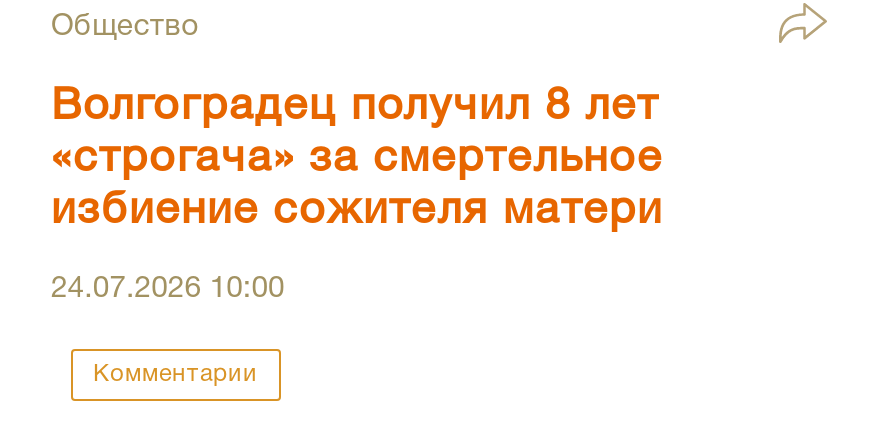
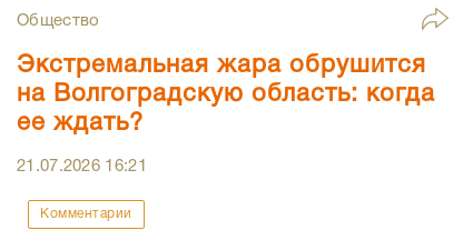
- Волгоградец получил 8 лет
- «строгача» за смертельное
- избиение сожителя матери
+ Экстремальная жара обрушится
+ на Волгоградскую область: когда
+ ее ждать?

- 24.07.2026 10:00
+ 21.07.2026 16:21
